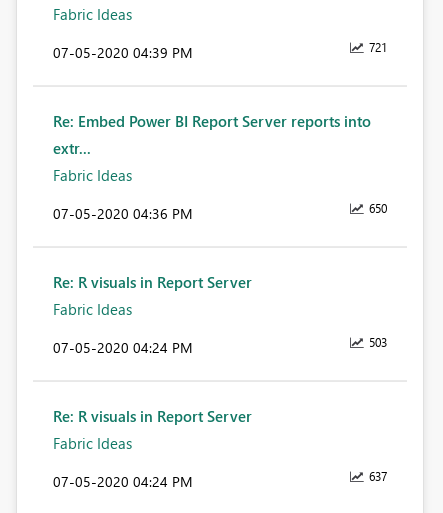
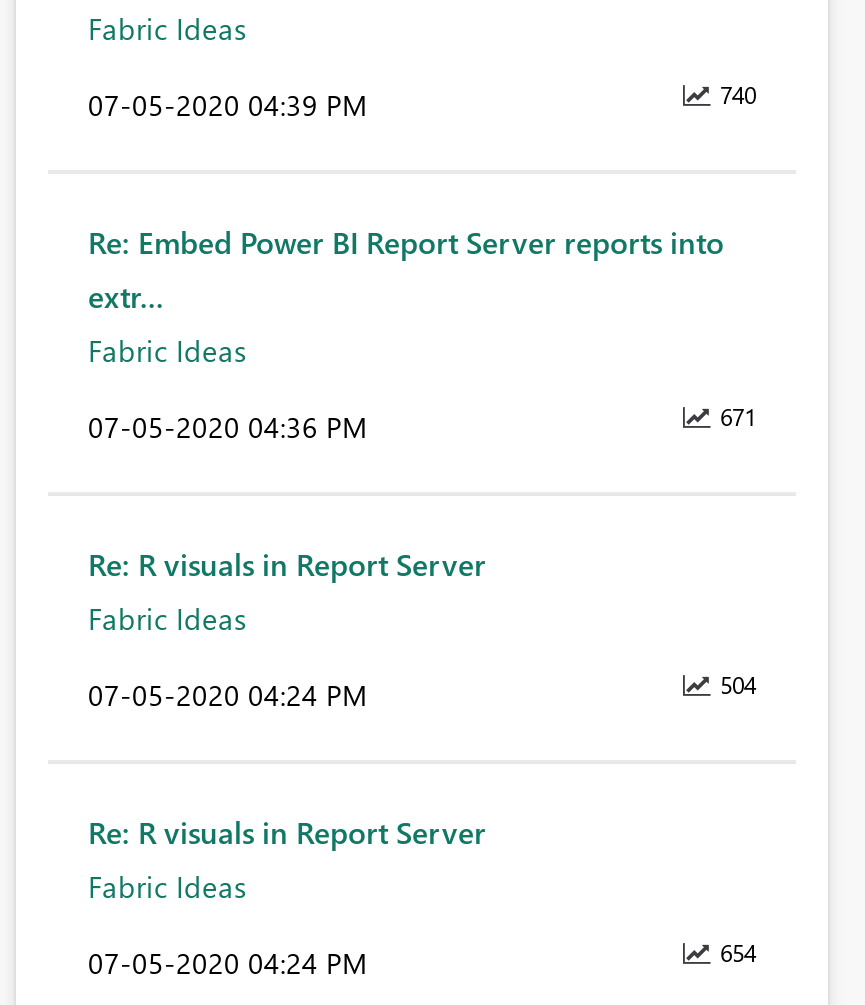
- 721
+ 740

- 650
+ 671

- 503
+ 504

- 637
+ 654
